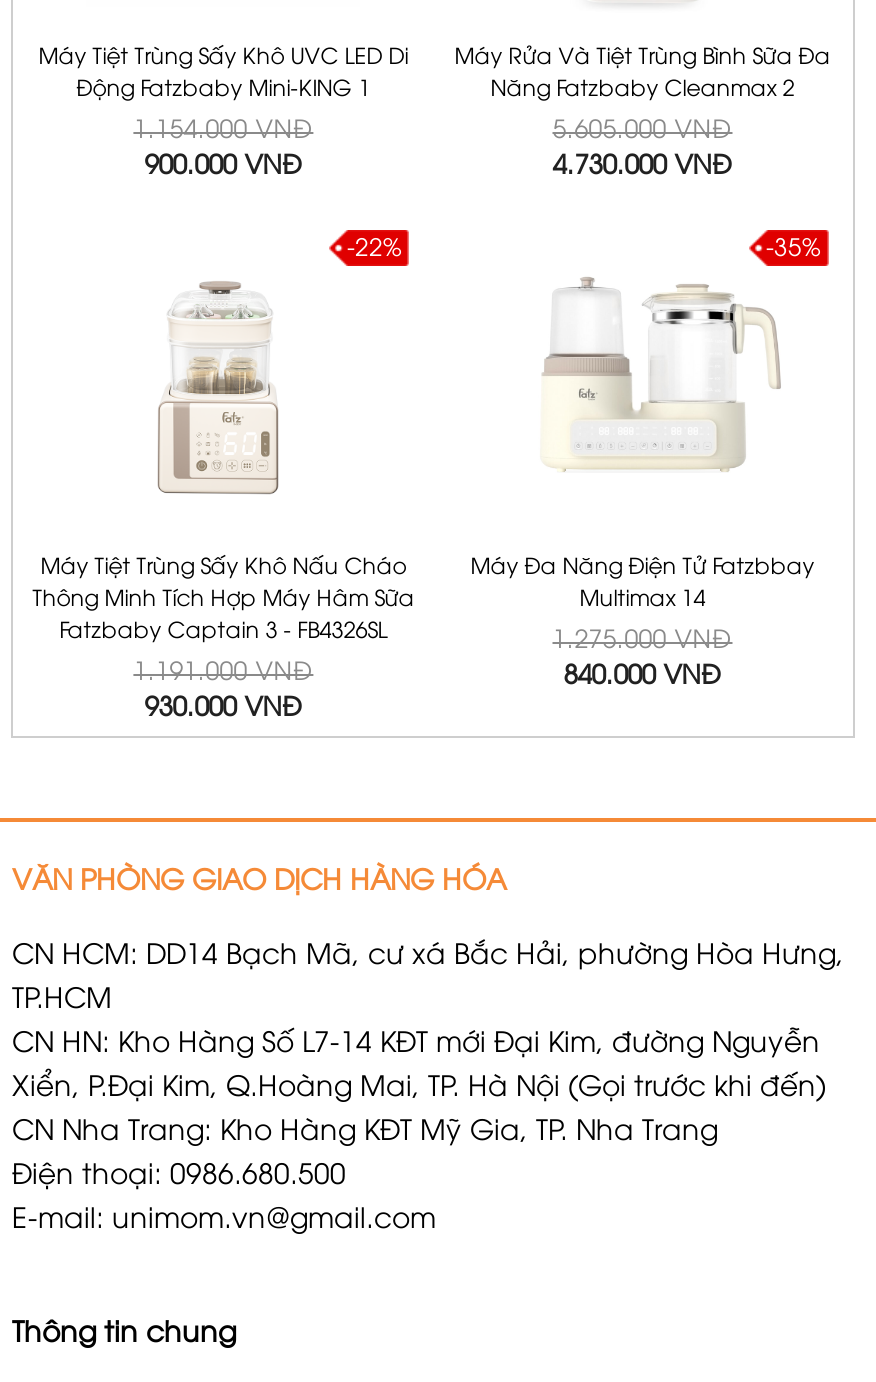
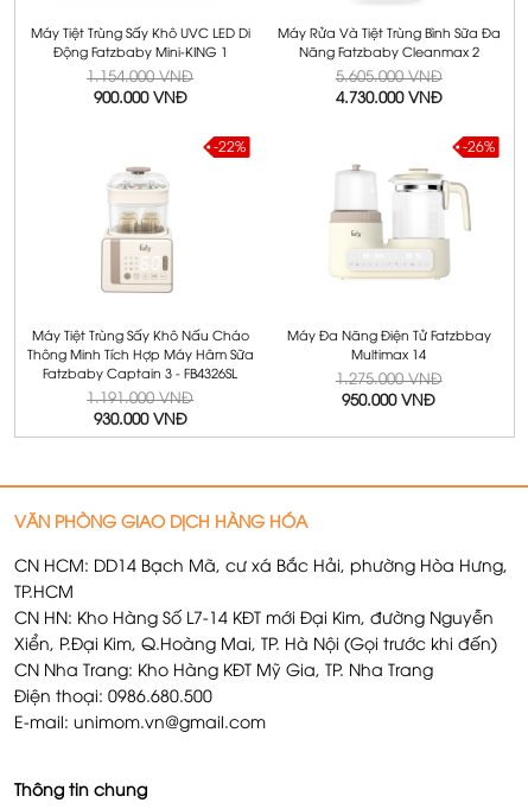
- -35%
+ -26%

- 840.000 VNĐ
+ 950.000 VNĐ
